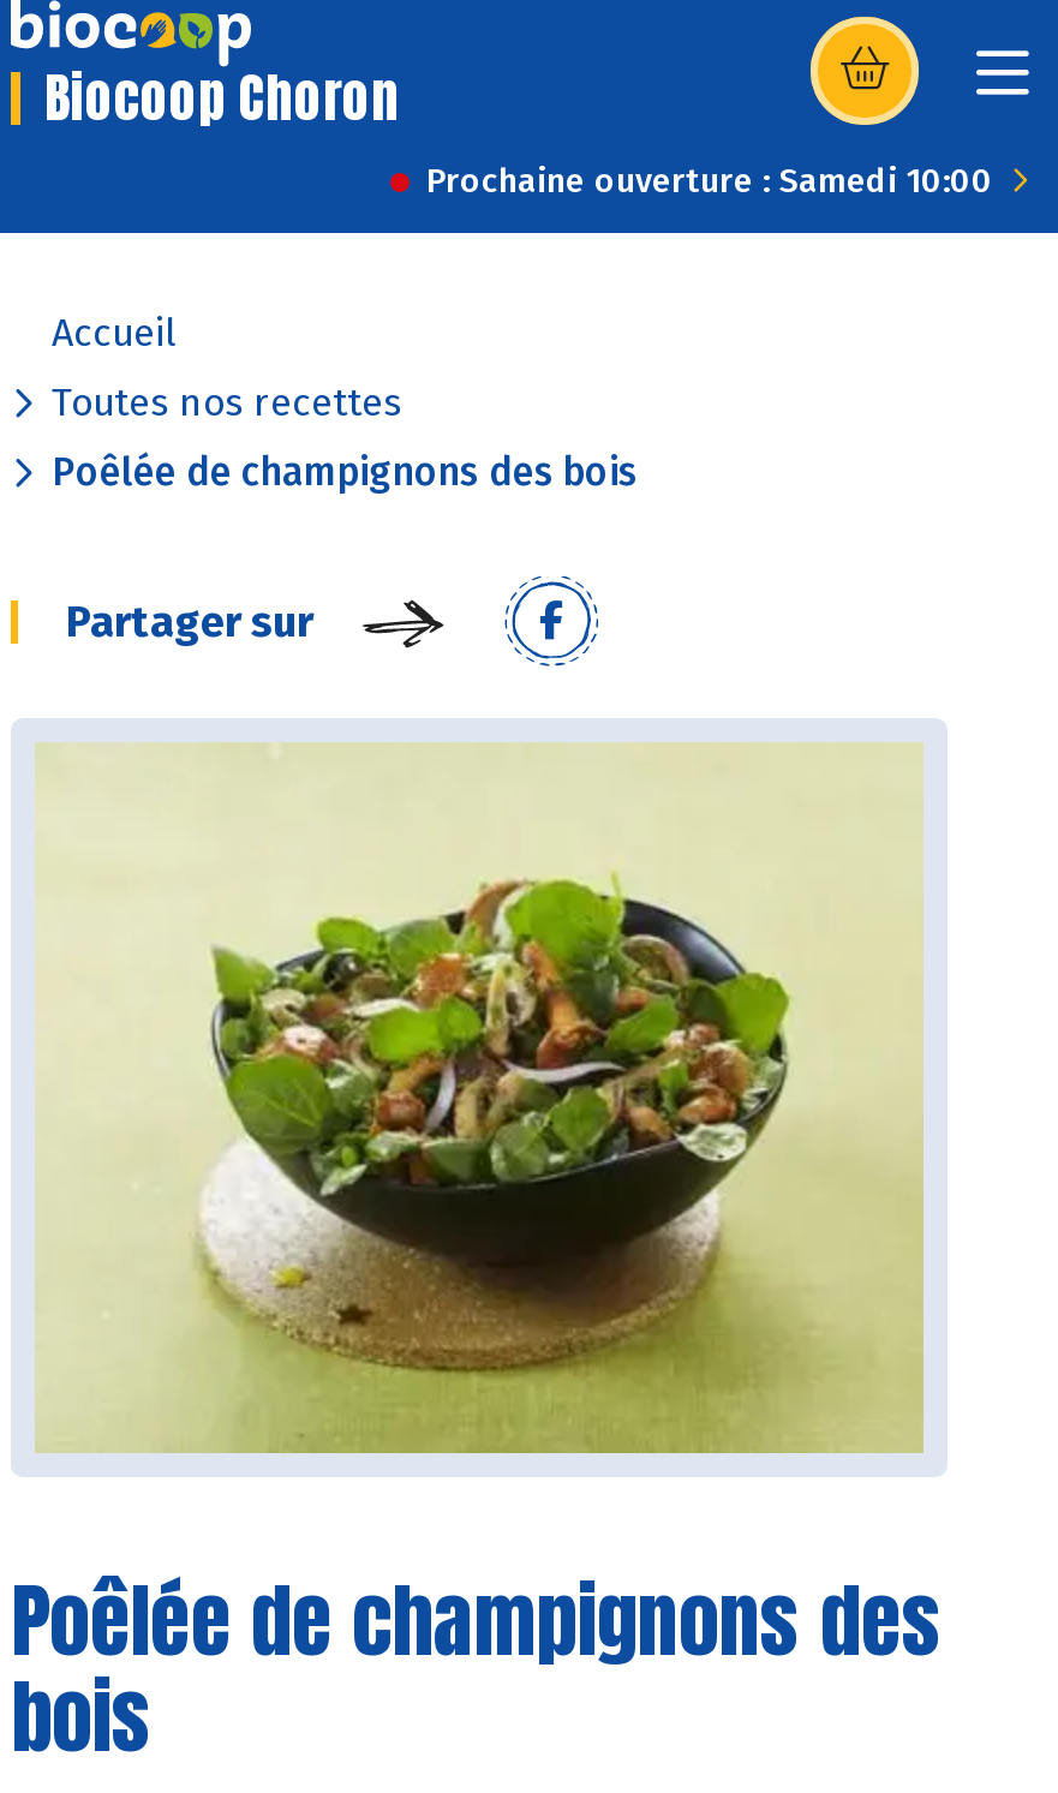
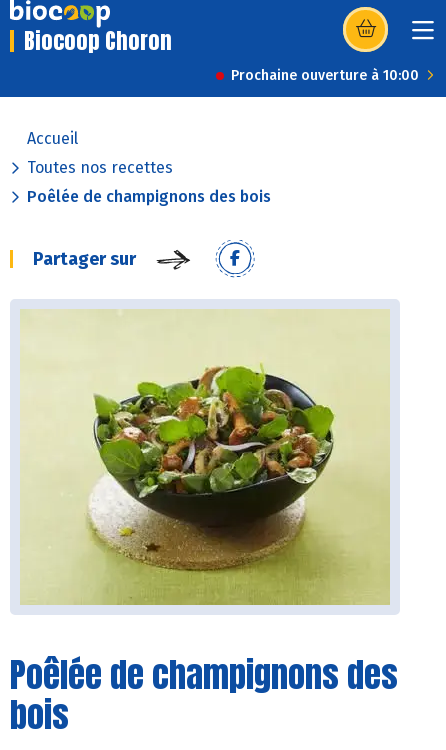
- Prochaine ouverture : Samedi 10:00
+ Prochaine ouverture à 10:00
